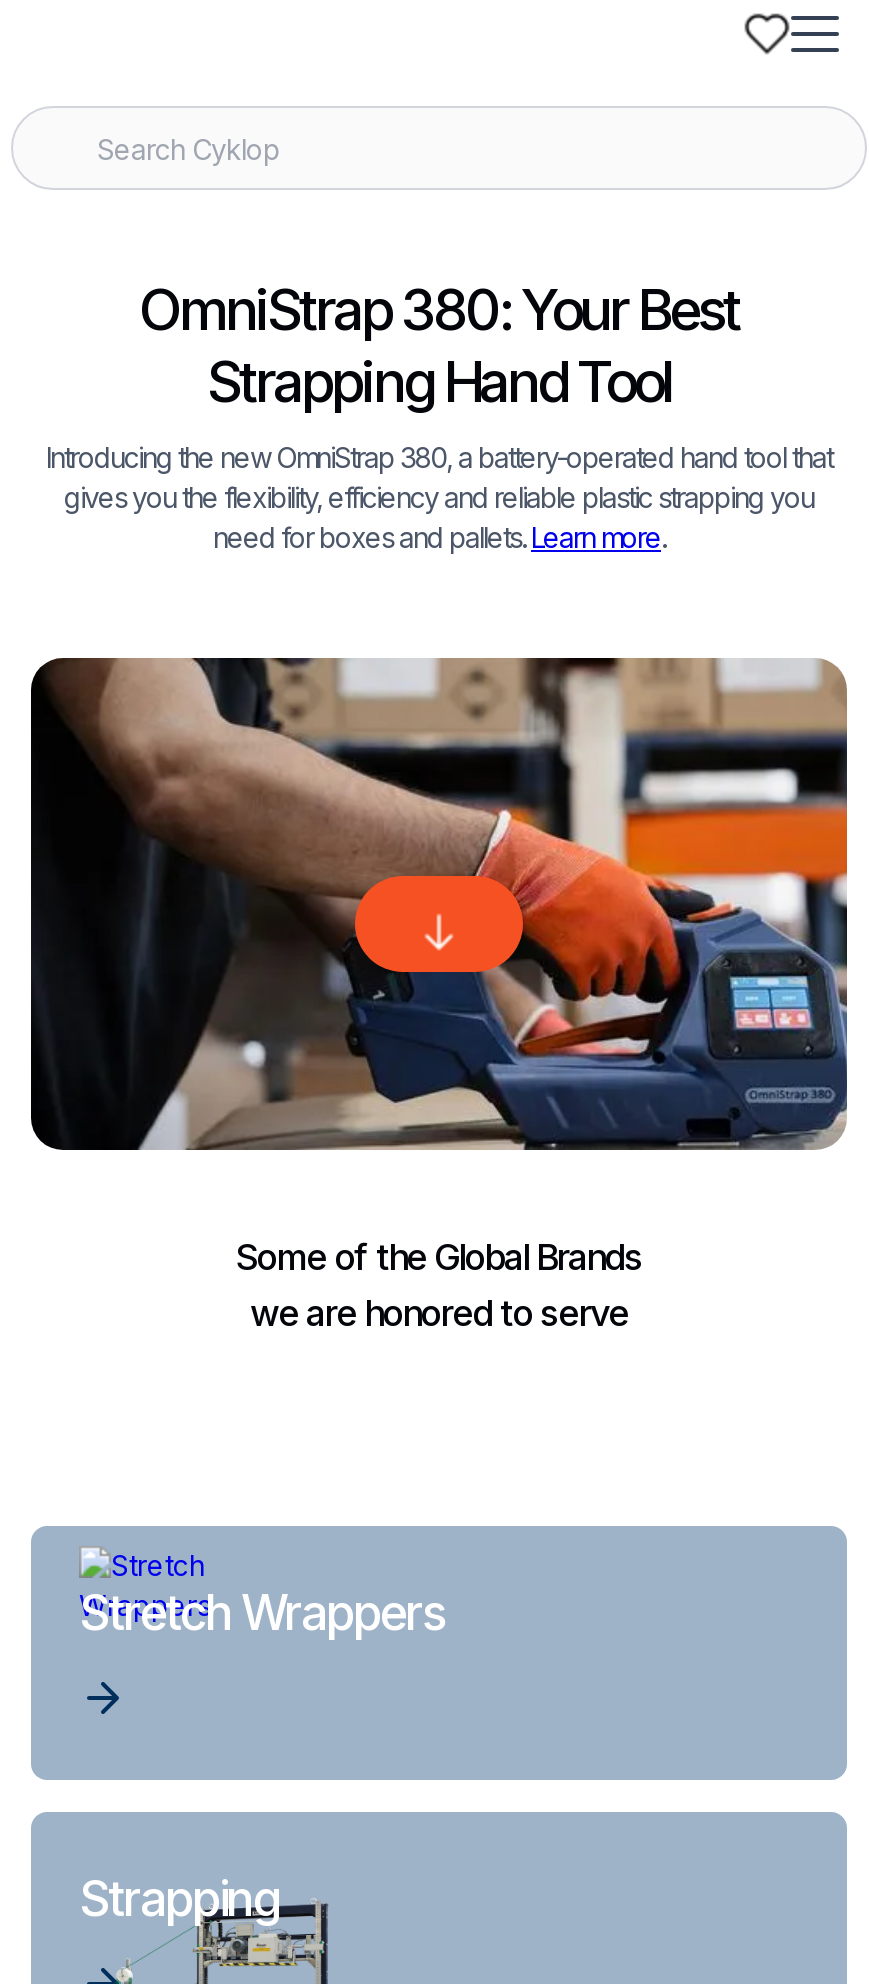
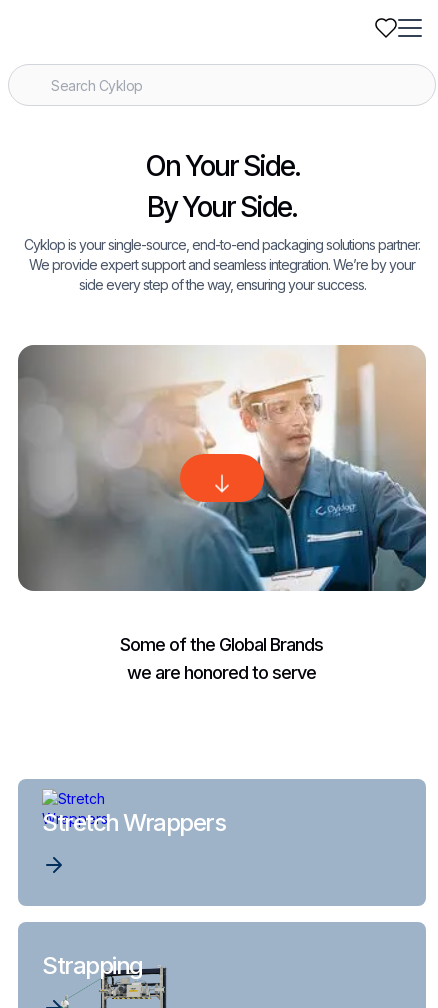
- OmniStrap 380: Your Best
- Strapping Hand Tool
- Introducing the new OmniStrap 380, a battery-operated hand tool that
- gives you the flexibility, efficiency and reliable plastic strapping you
- need for boxes and pallets. Learn more
+ On Your Side.
+ By Your Side.
+ Cyklop is your single-source, end-to-end packaging solutions partner.
+ We provide expert support and seamless integration. We’re by your
+ side every step of the way, ensuring your success.

- [image]
+ [image]
